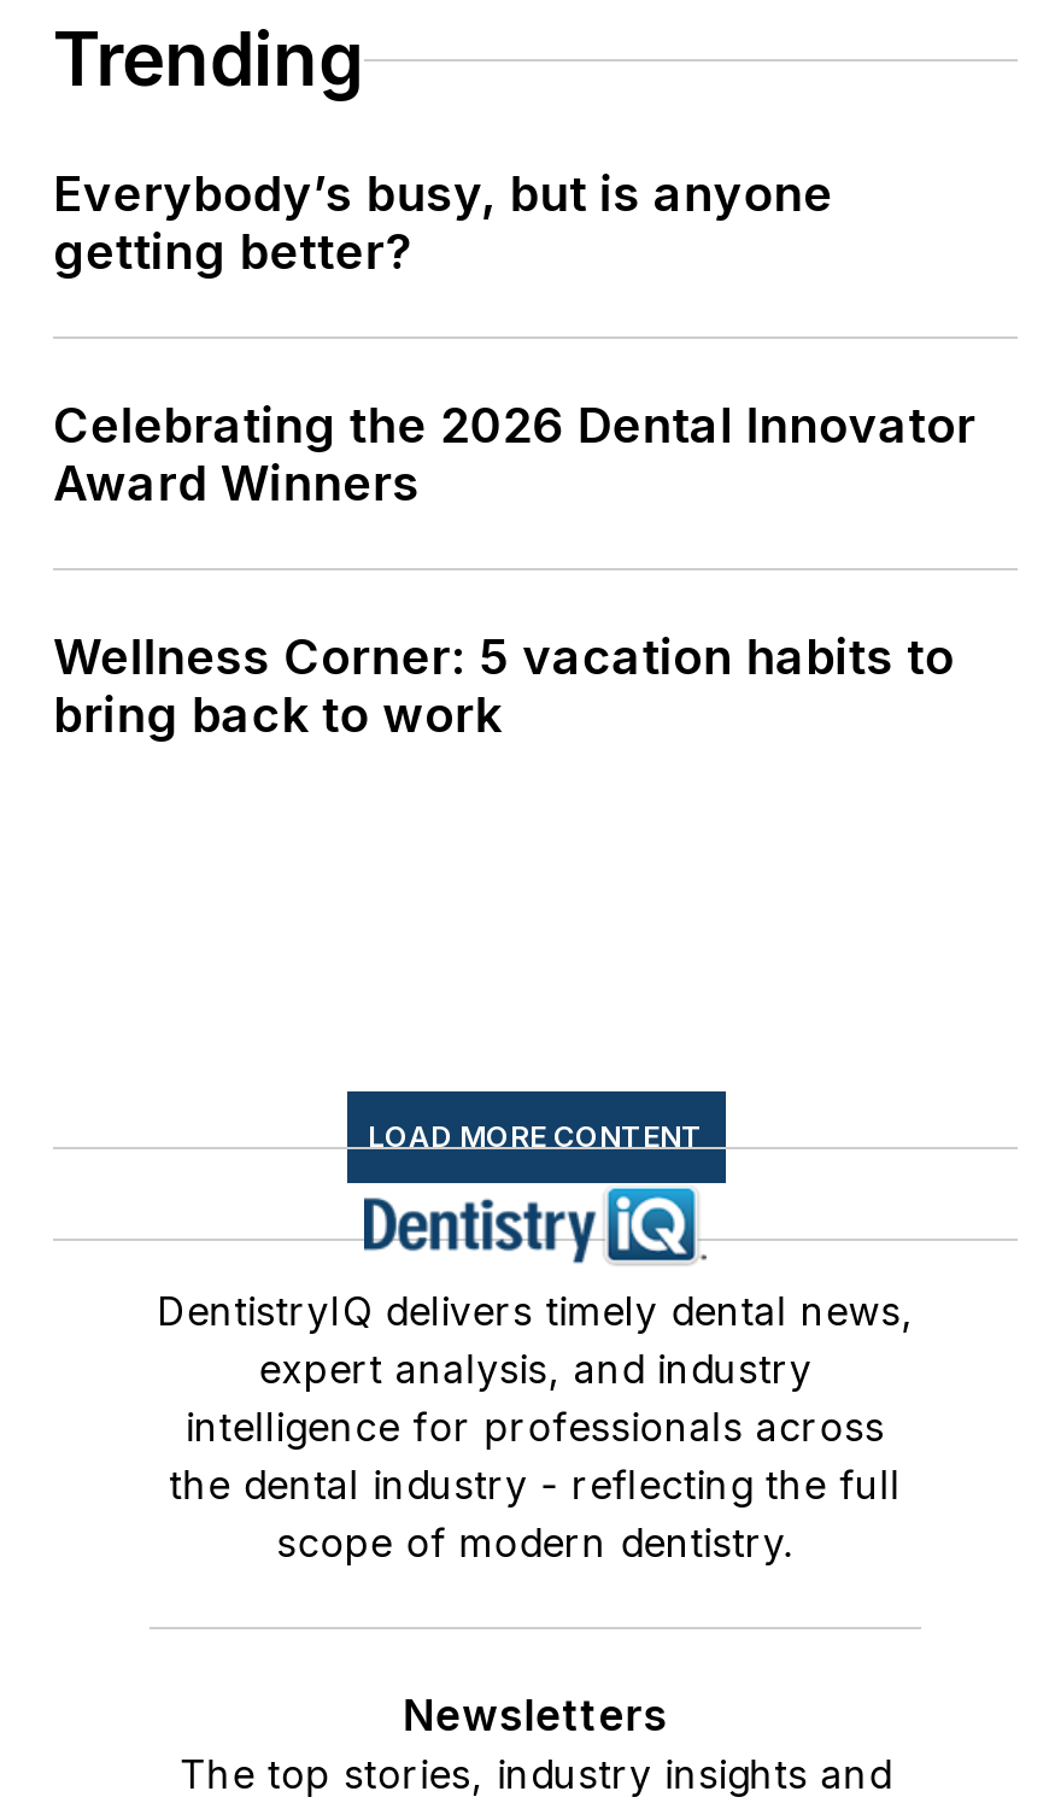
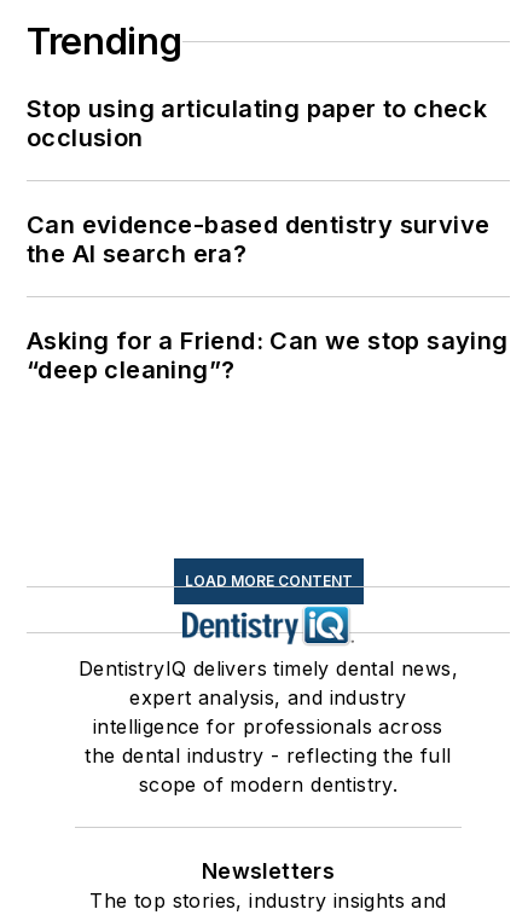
- Everybody’s busy, but is anyone
- getting better?
+ Stop using articulating paper to check
+ occlusion

- Celebrating the 2026 Dental Innovator
- Award Winners
+ Can evidence-based dentistry survive
+ the AI search era?

- Wellness Corner: 5 vacation habits to
- bring back to work
+ Asking for a Friend: Can we stop saying
+ “deep cleaning”?
